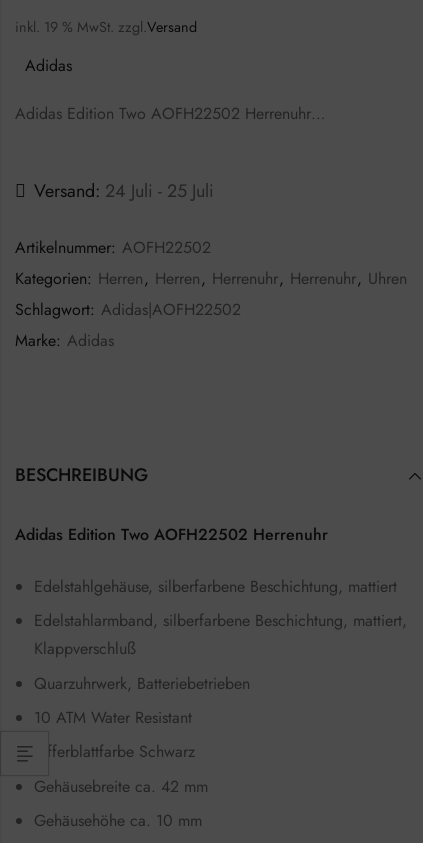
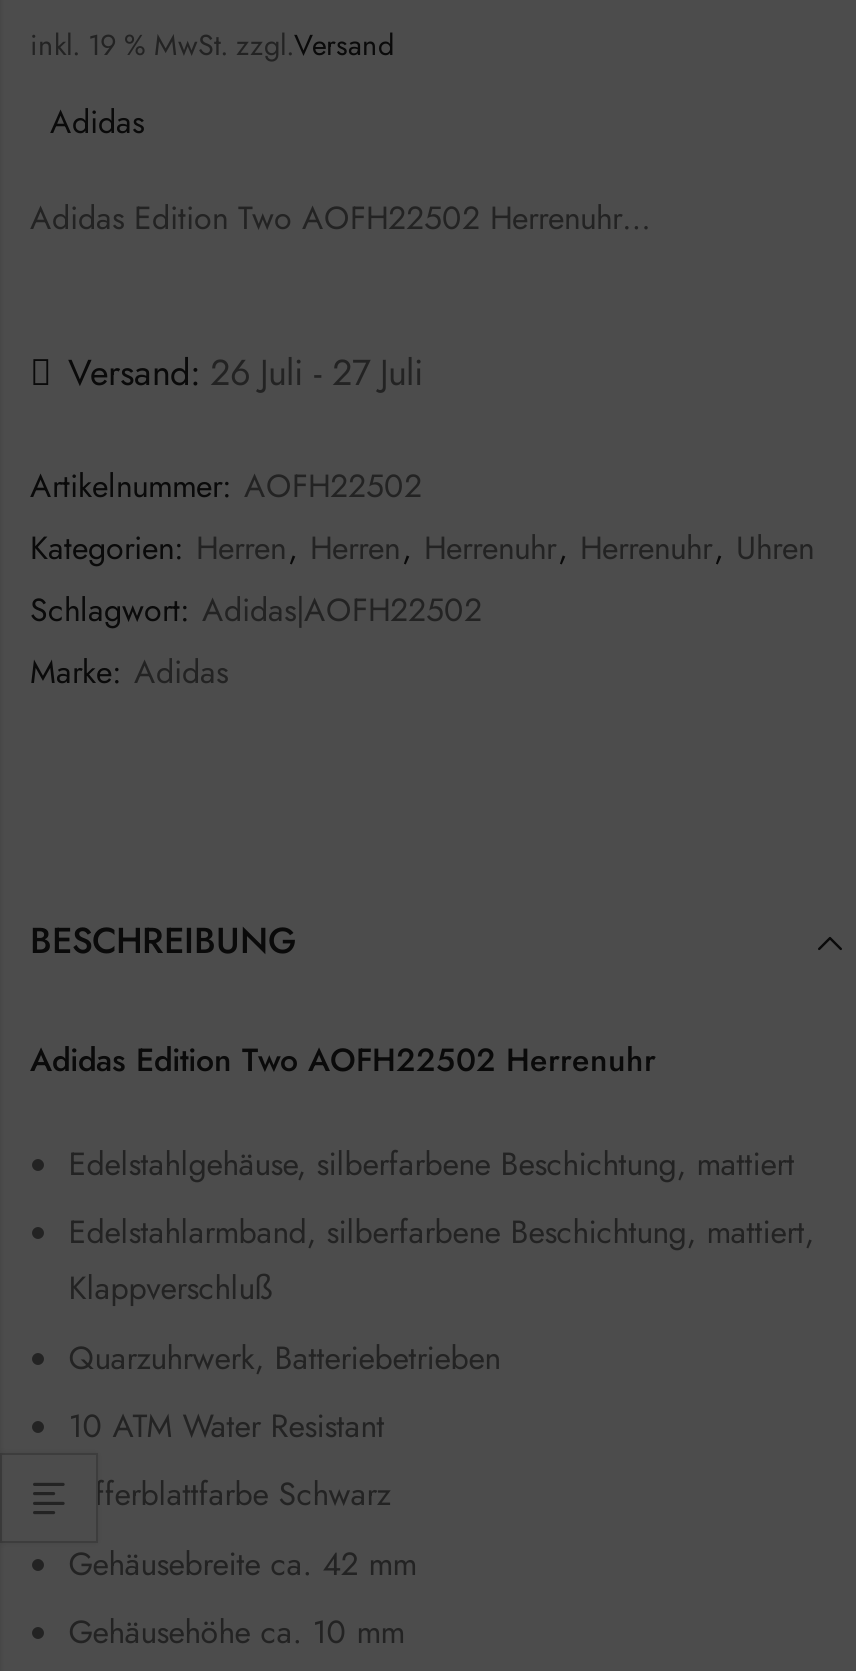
- Versand: 24 Juli - 25 Juli
+ Versand: 26 Juli - 27 Juli
